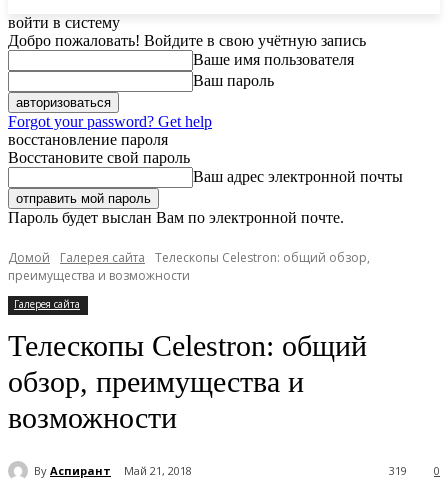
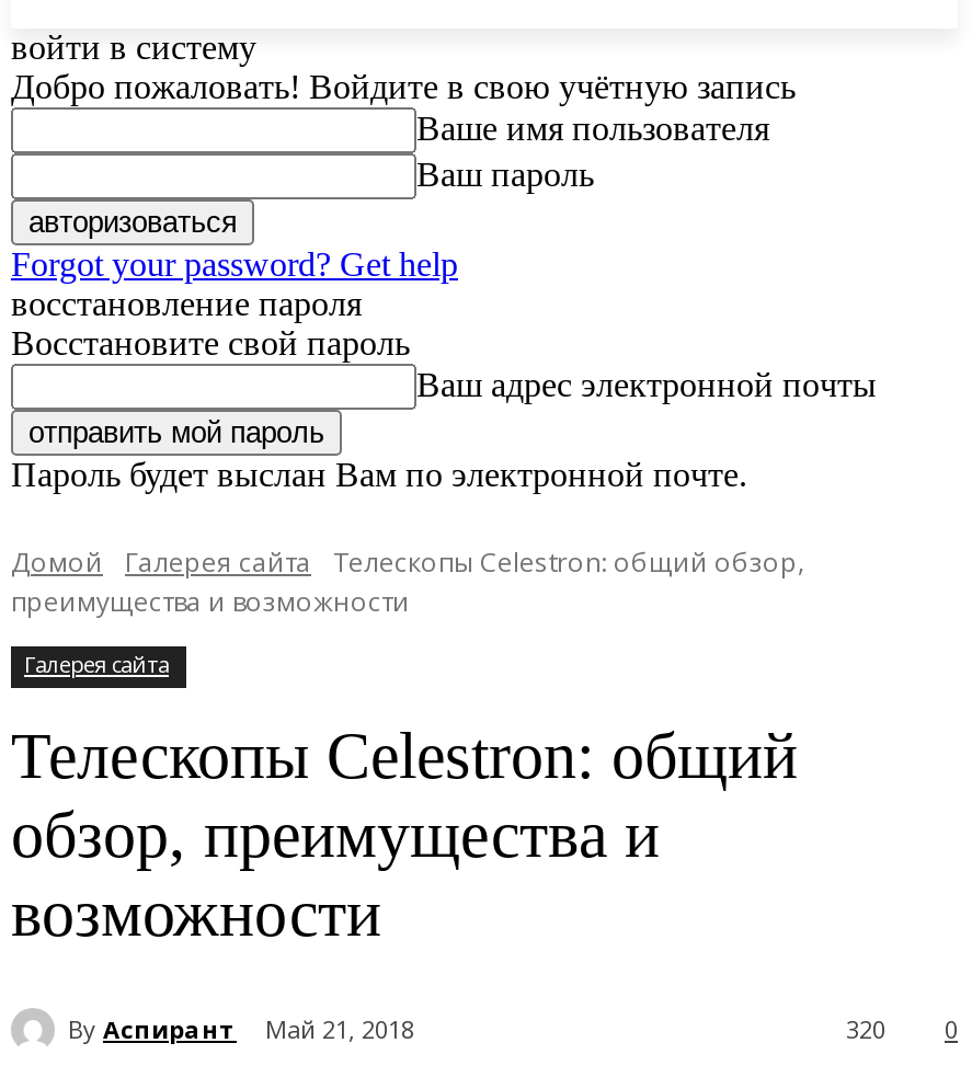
- 319 0
+ 320 0
